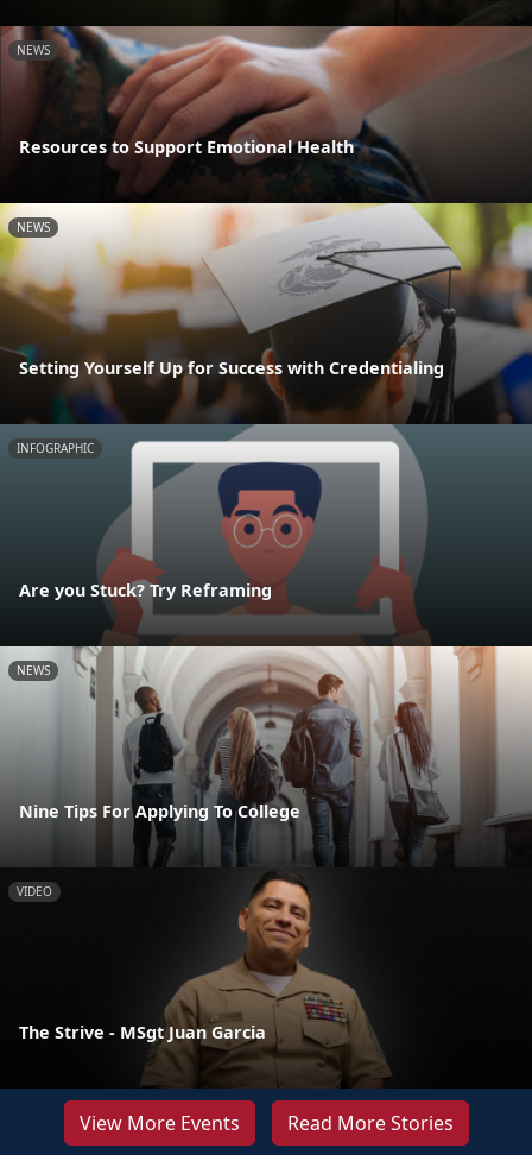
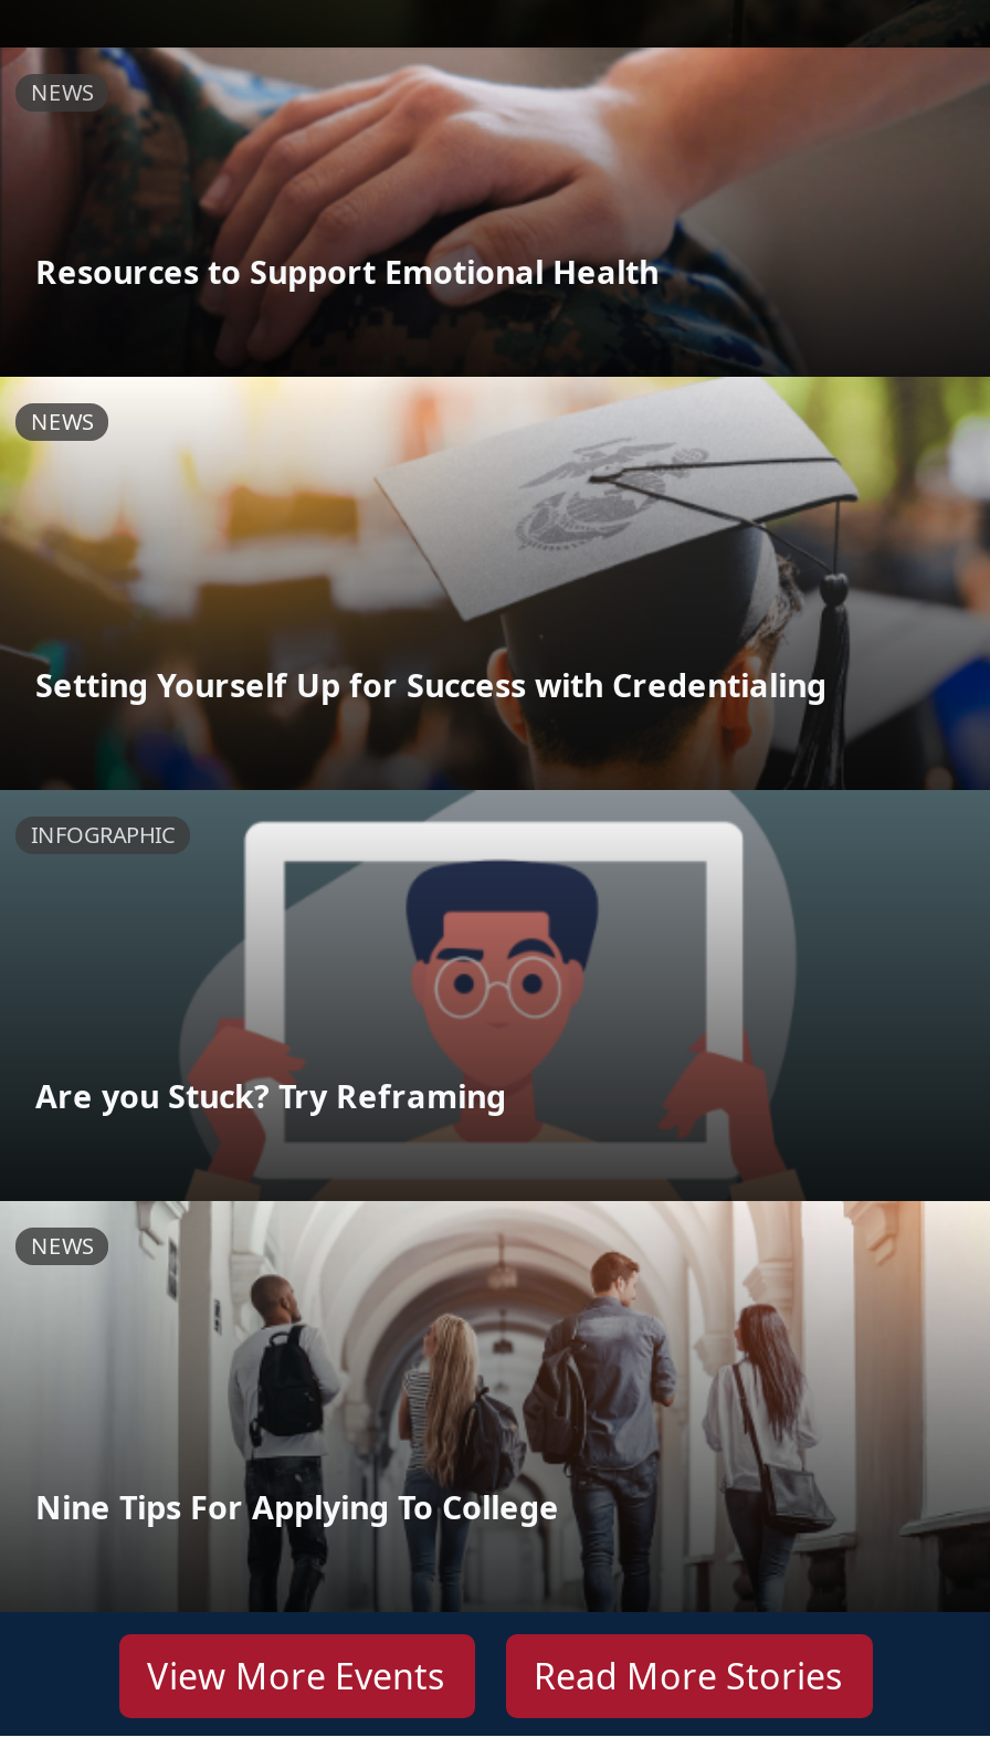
- [image]
- VIDEO

- The Strive - MSgt Juan Garcia
